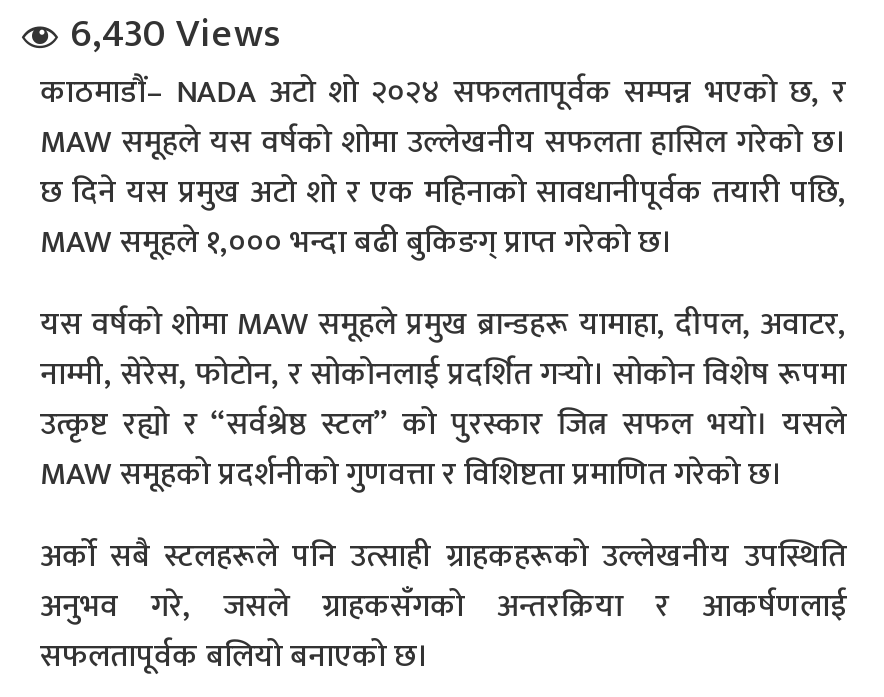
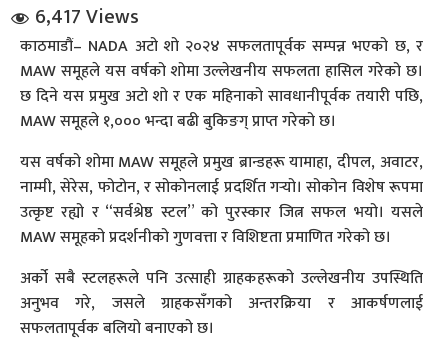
- 6,430 Views
+ 6,417 Views
